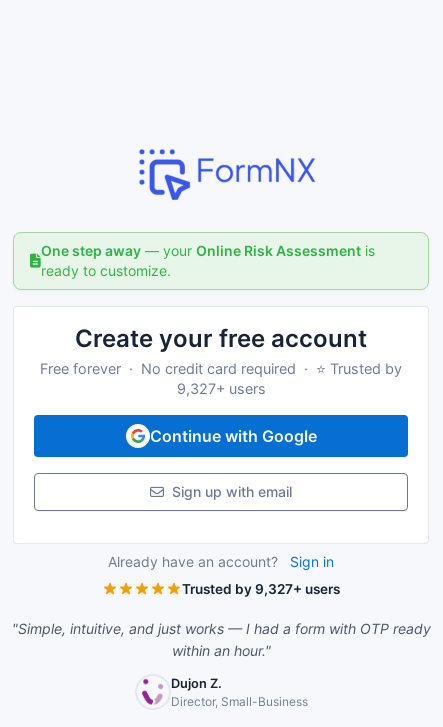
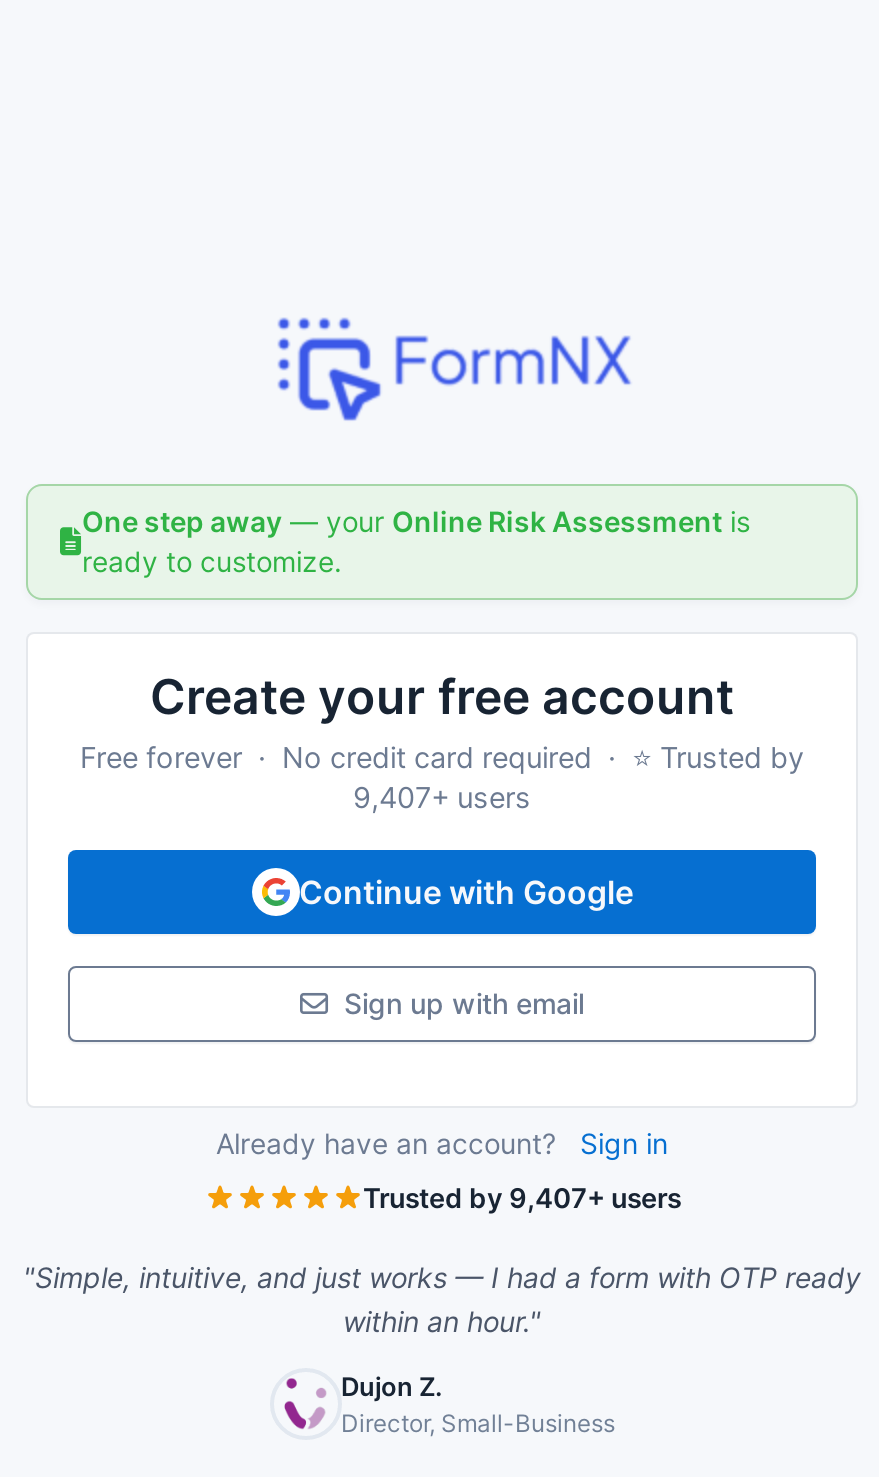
- 9,327+ users
+ 9,407+ users

- Trusted by 9,327+ users
+ Trusted by 9,407+ users
